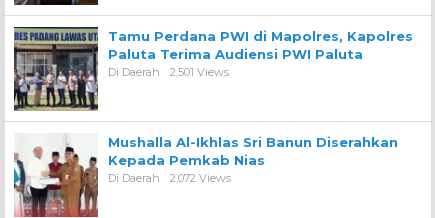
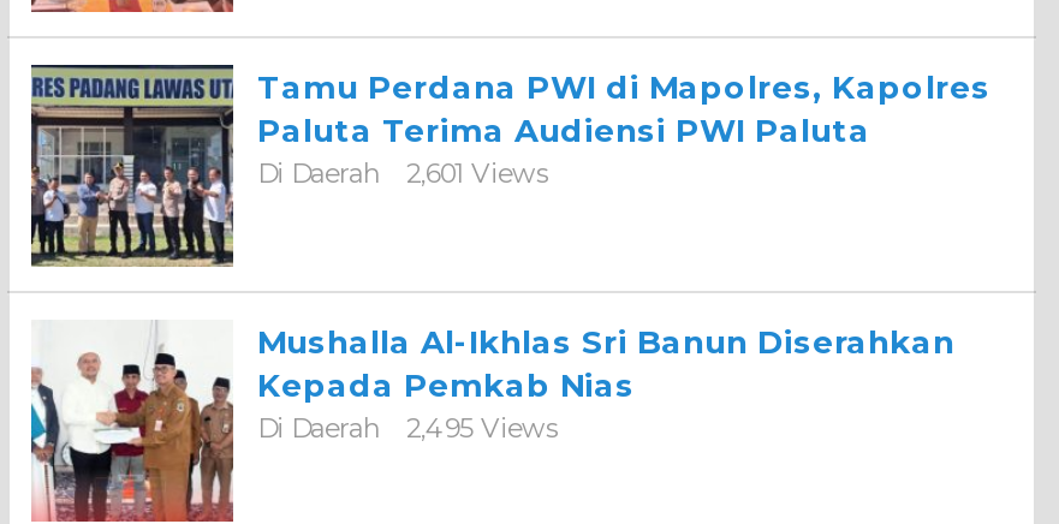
- Di Daerah 2,501 Views
+ Di Daerah 2,601 Views

- Di Daerah 2,072 Views
+ Di Daerah 2,495 Views
